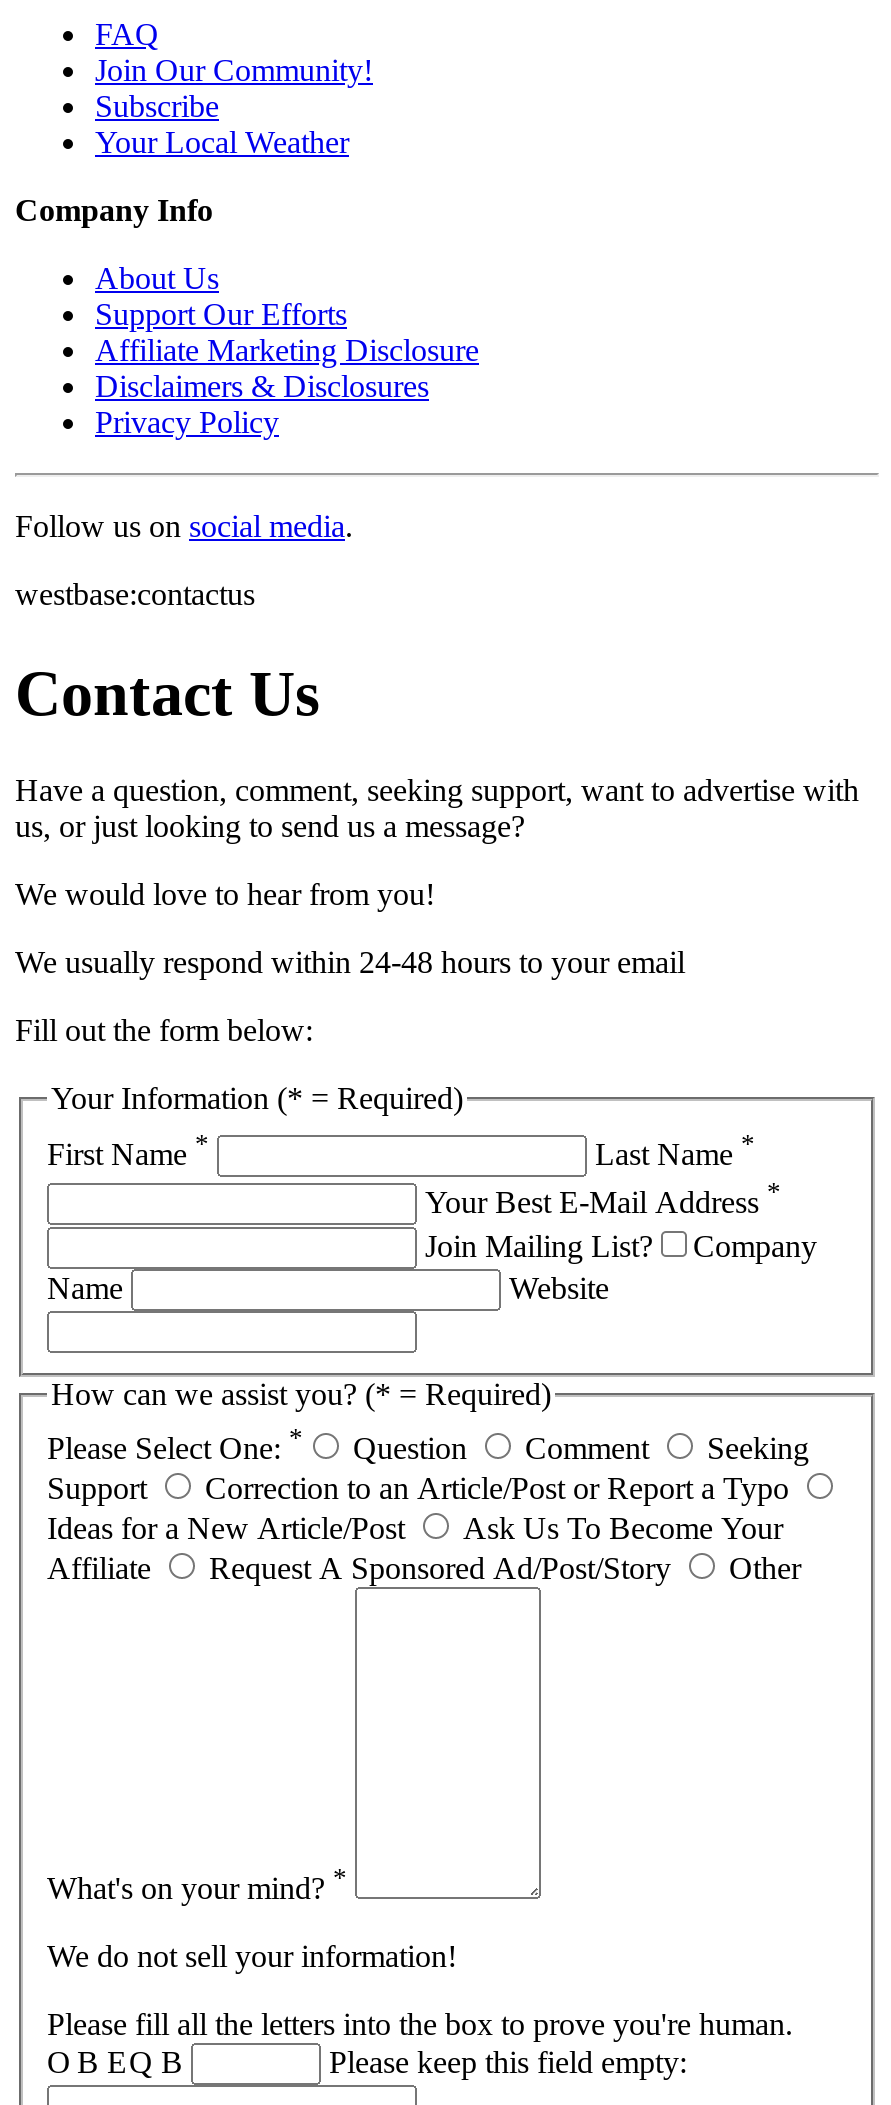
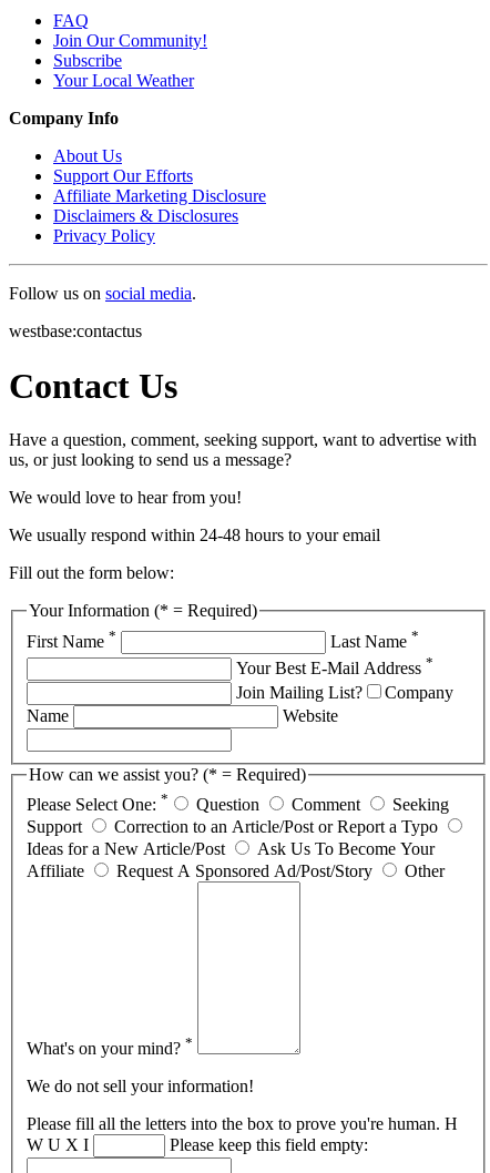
- Please fill all the letters into the box to prove you're human.
- O B E Q B
+ Please fill all the letters into the box to prove you're human. H
+ W U X I
